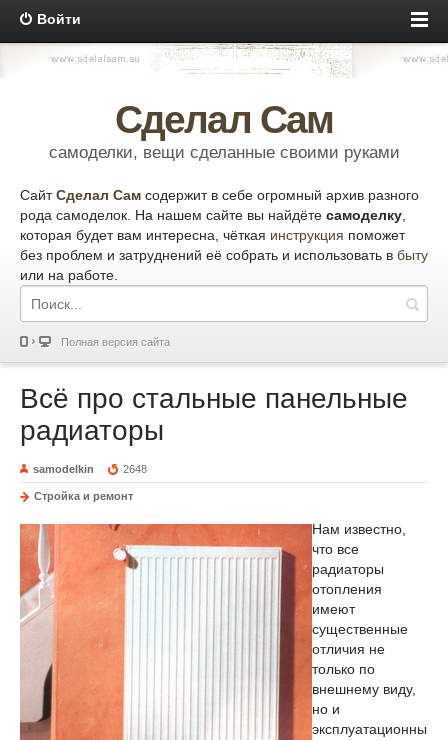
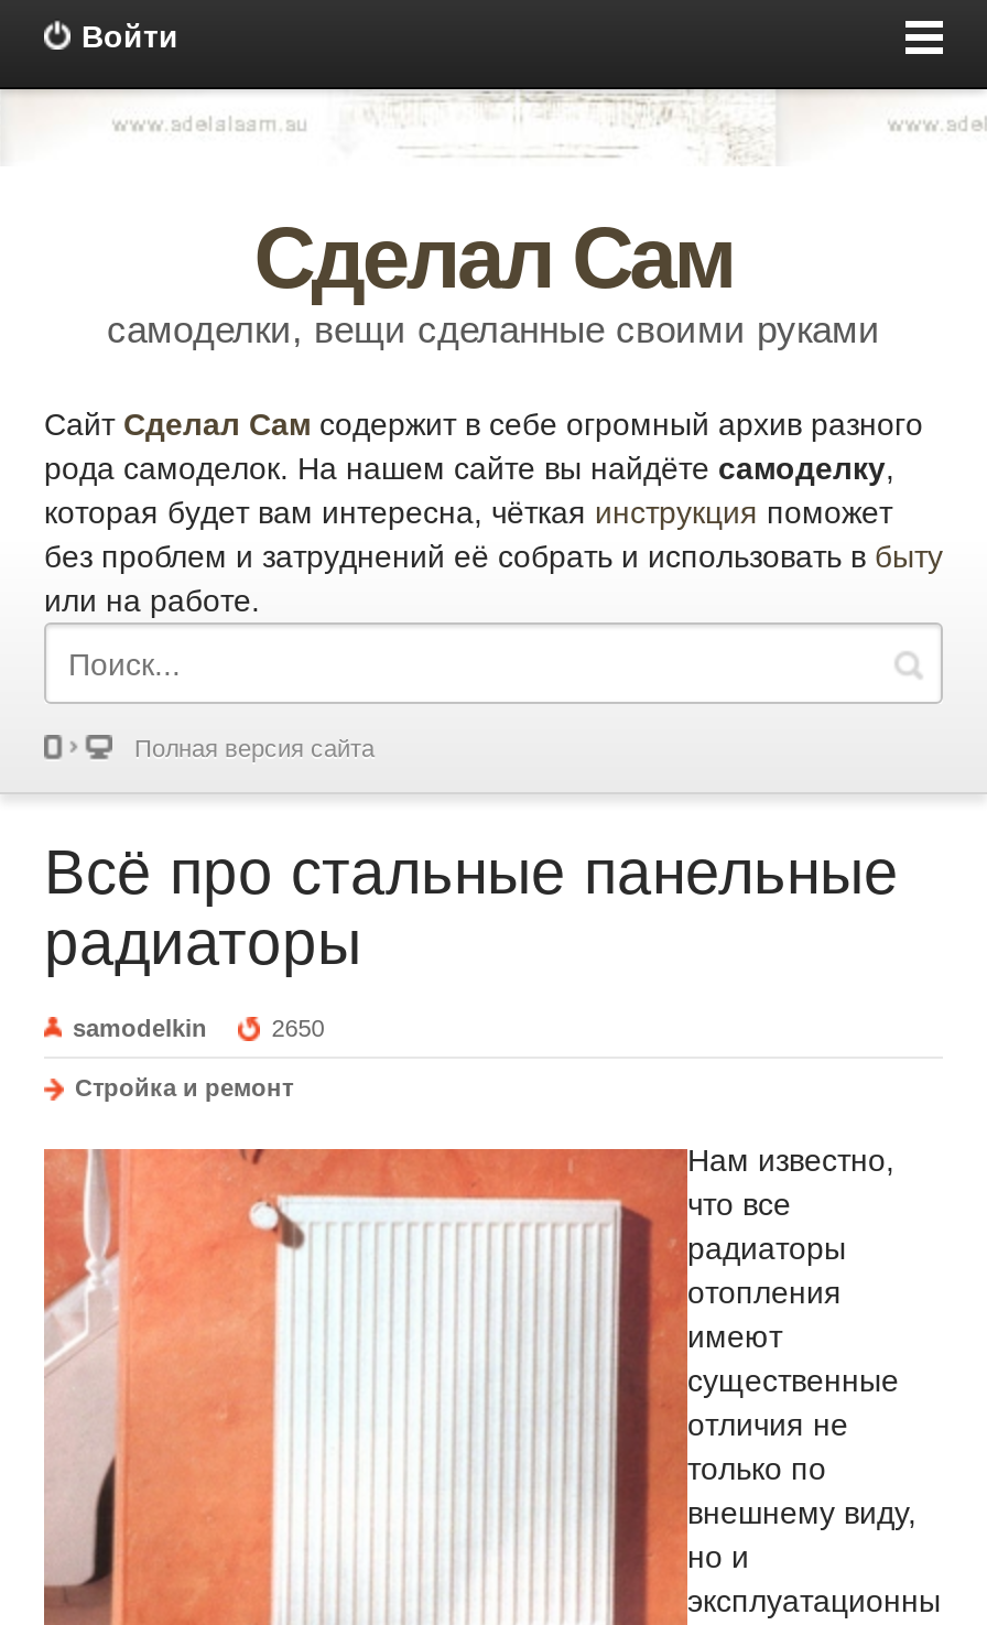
- 2648
+ 2650
